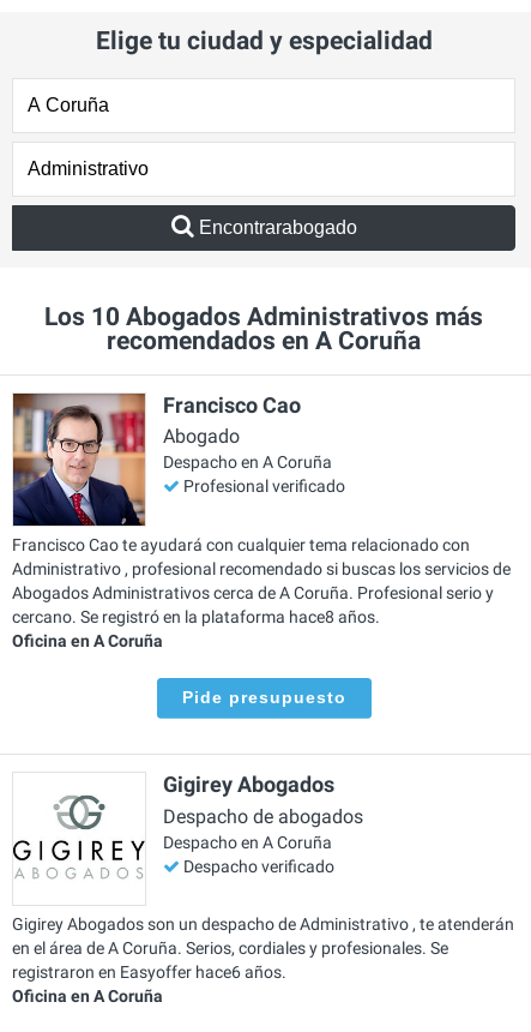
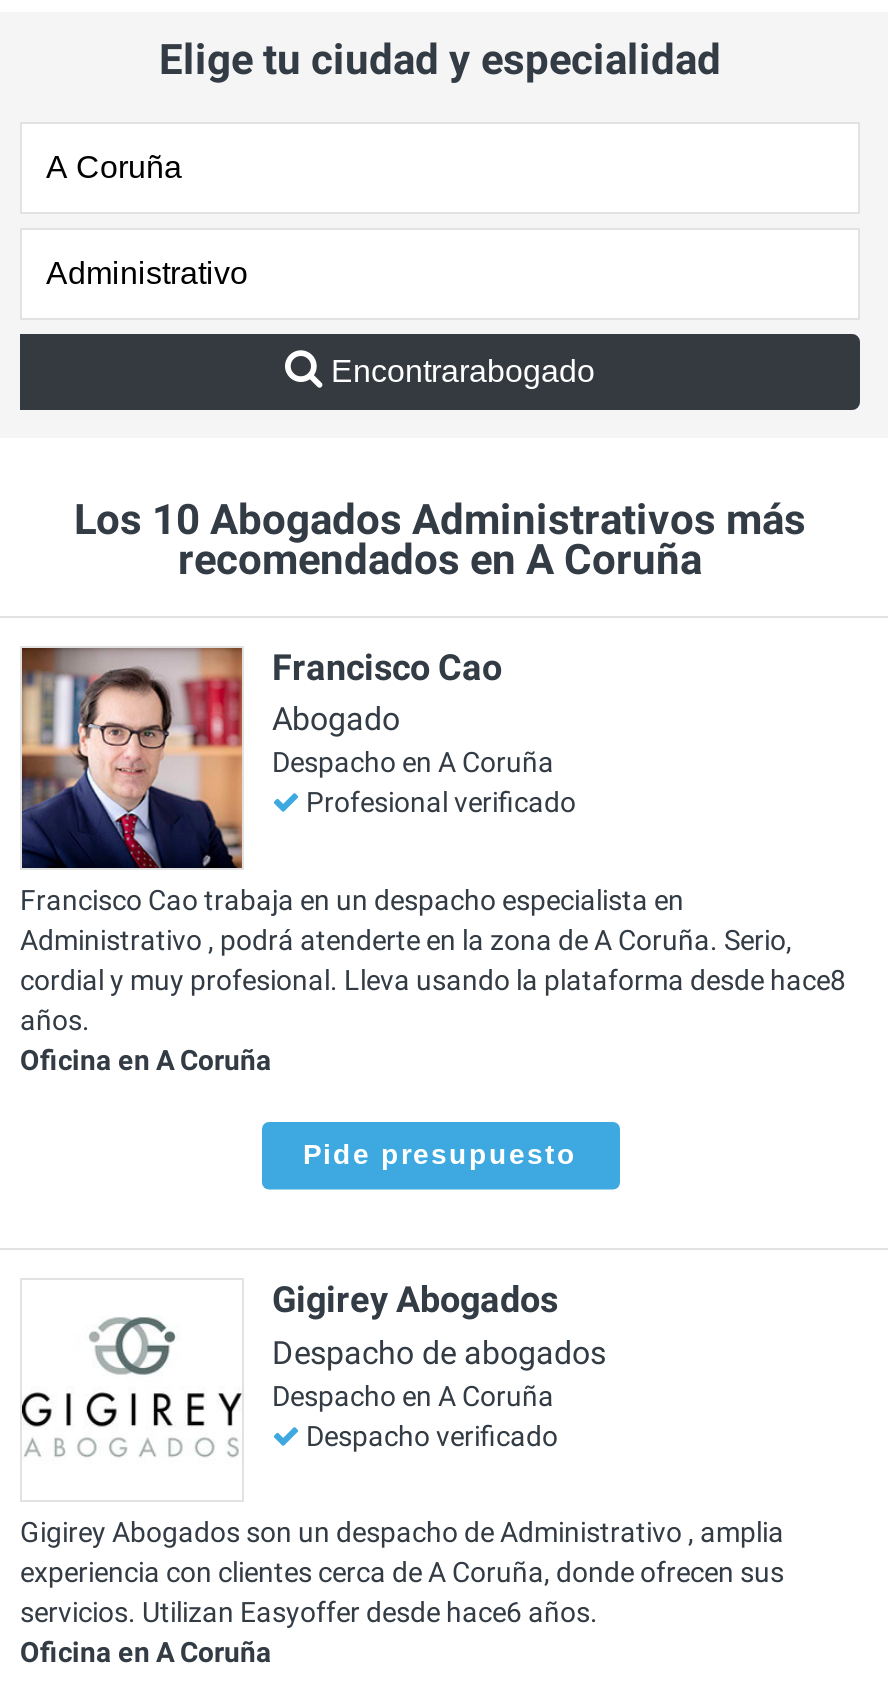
- Francisco Cao te ayudará con cualquier tema relacionado con
- Administrativo , profesional recomendado si buscas los servicios de
- Abogados Administrativos cerca de A Coruña. Profesional serio y
- cercano. Se registró en la plataforma hace8 años.
+ Francisco Cao trabaja en un despacho especialista en
+ Administrativo , podrá atenderte en la zona de A Coruña. Serio,
+ cordial y muy profesional. Lleva usando la plataforma desde hace8
+ años.

- Gigirey Abogados son un despacho de Administrativo , te atenderán
- en el área de A Coruña. Serios, cordiales y profesionales. Se
- registraron en Easyoffer hace6 años.
+ Gigirey Abogados son un despacho de Administrativo , amplia
+ experiencia con clientes cerca de A Coruña, donde ofrecen sus
+ servicios. Utilizan Easyoffer desde hace6 años.
